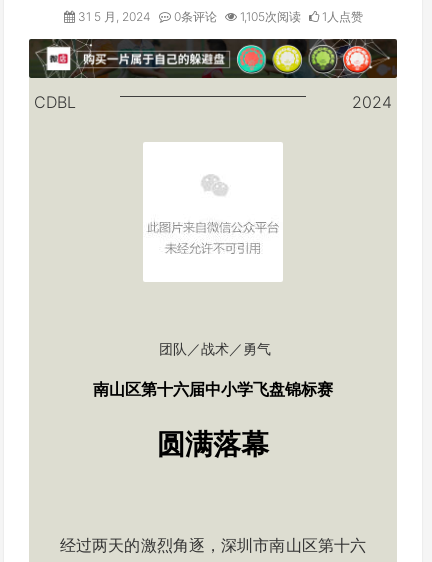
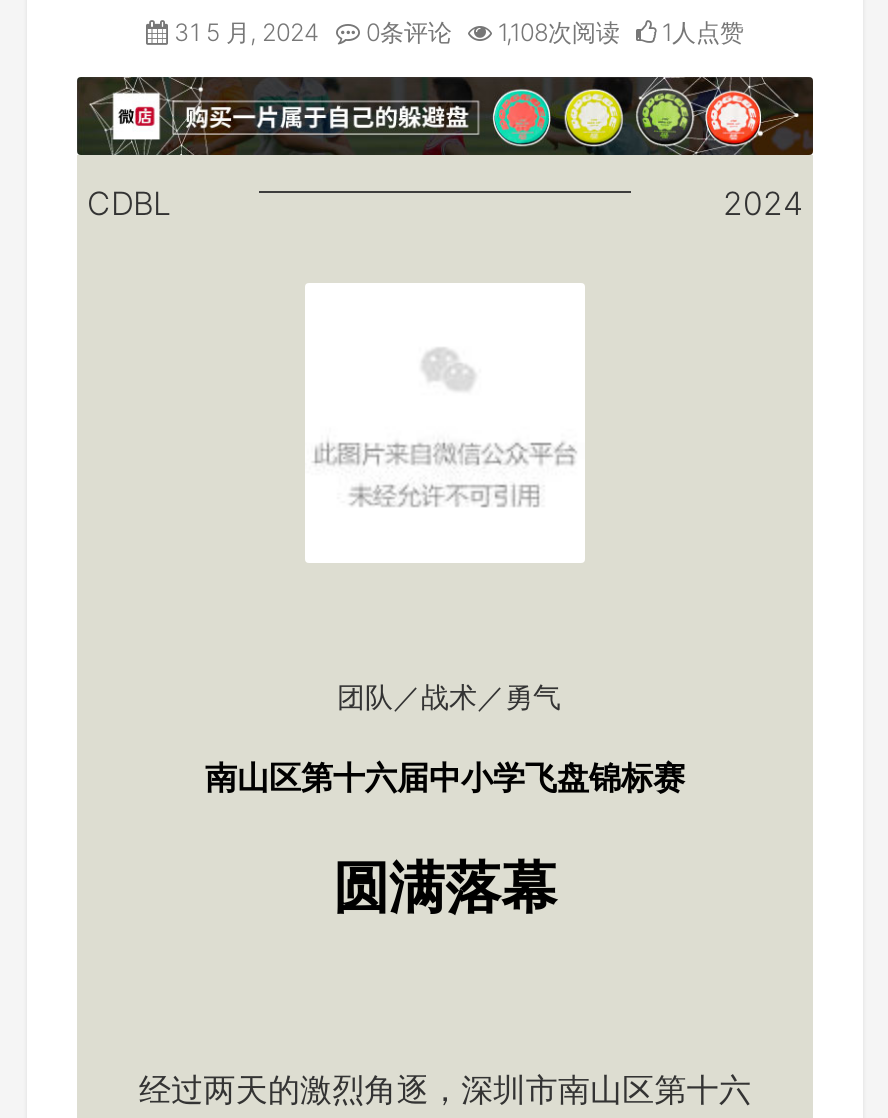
- 31 5 月, 2024 0条评论 1,105次阅读 1人点赞
+ 31 5 月, 2024 0条评论 1,108次阅读 1人点赞
